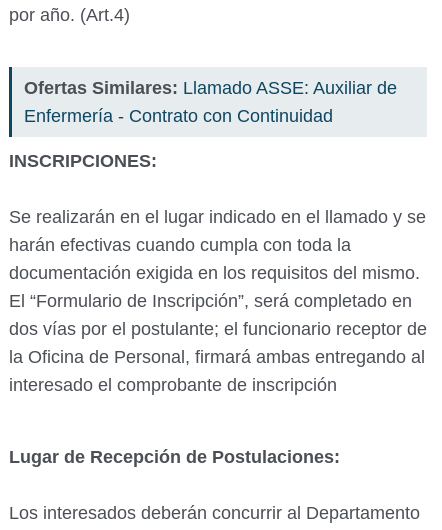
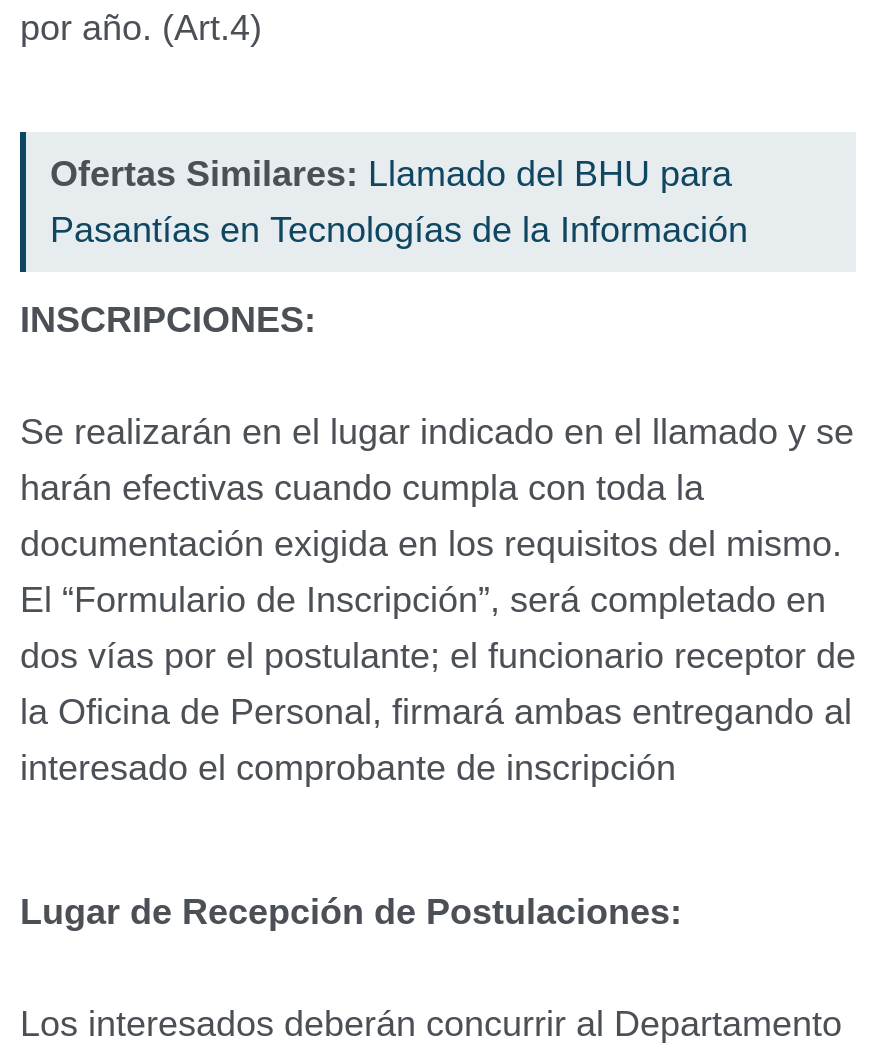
- Ofertas Similares: Llamado ASSE: Auxiliar de
- Enfermería - Contrato con Continuidad
+ Ofertas Similares: Llamado del BHU para
+ Pasantías en Tecnologías de la Información
